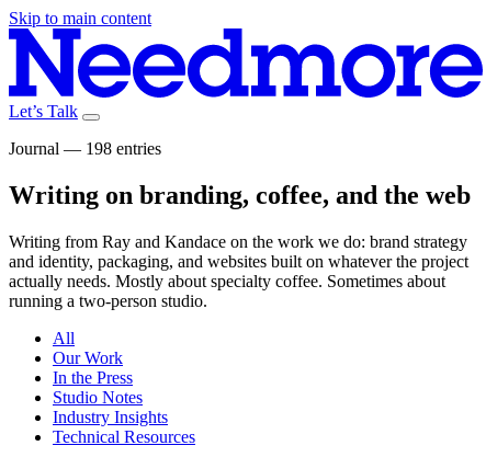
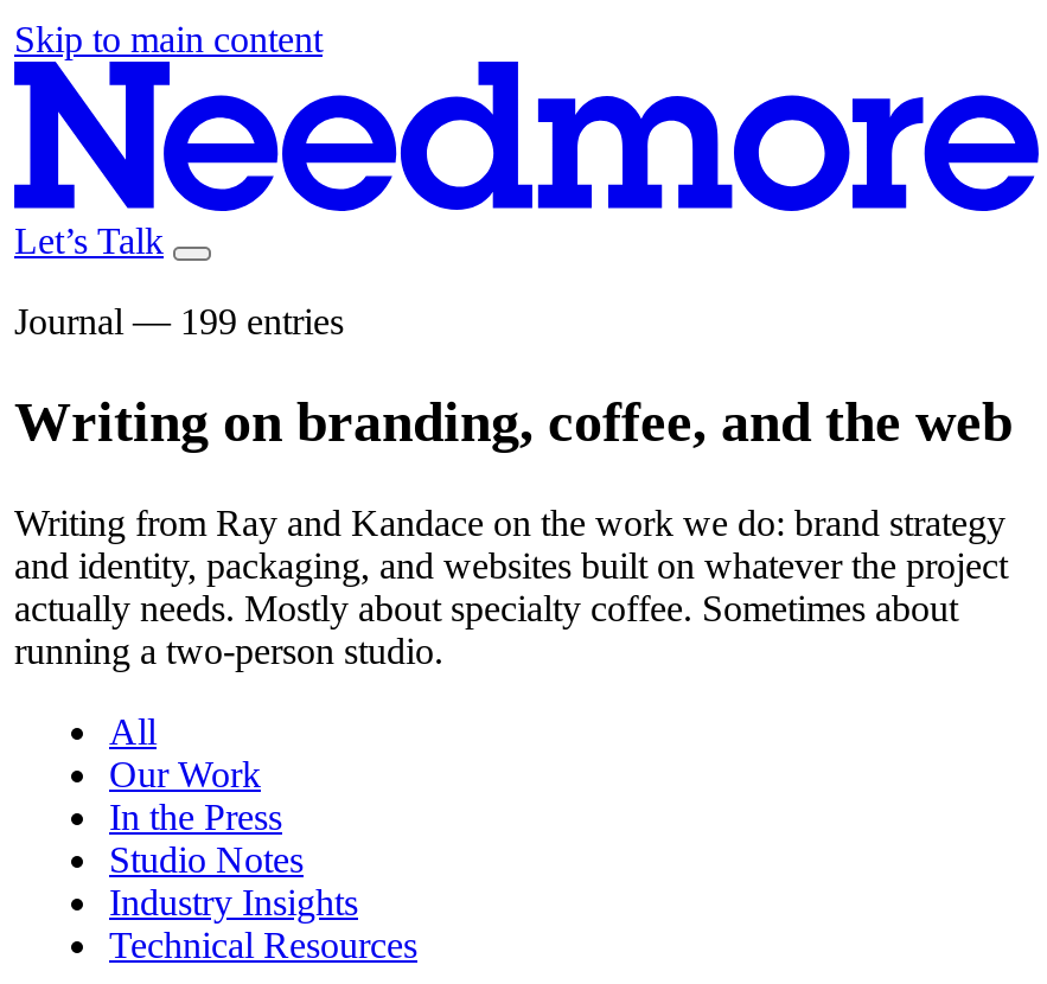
- Journal — 198 entries
+ Journal — 199 entries
